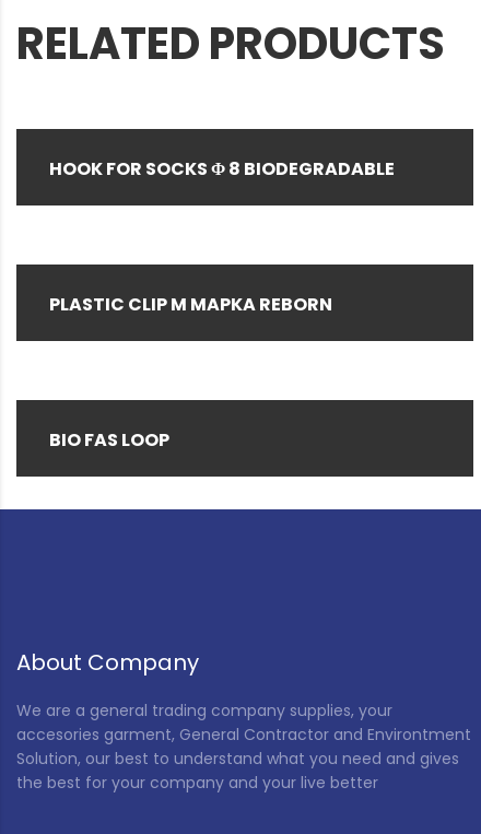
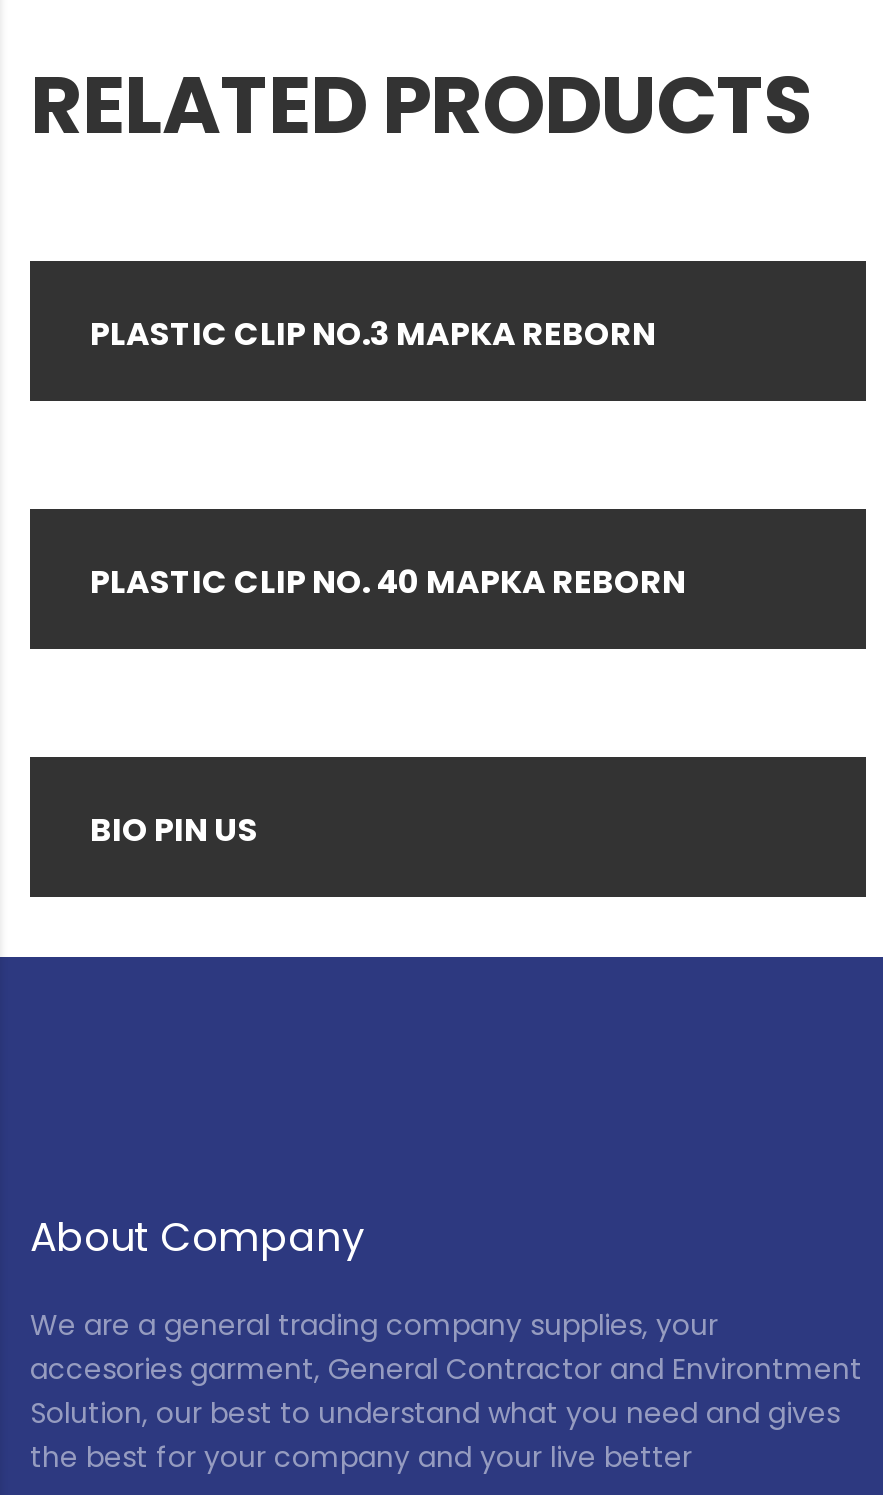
- HOOK FOR SOCKS Φ 8 BIODEGRADABLE
+ PLASTIC CLIP NO.3 MAPKA REBORN

- PLASTIC CLIP M MAPKA REBORN
+ PLASTIC CLIP NO. 40 MAPKA REBORN

- BIO FAS LOOP
+ BIO PIN US
